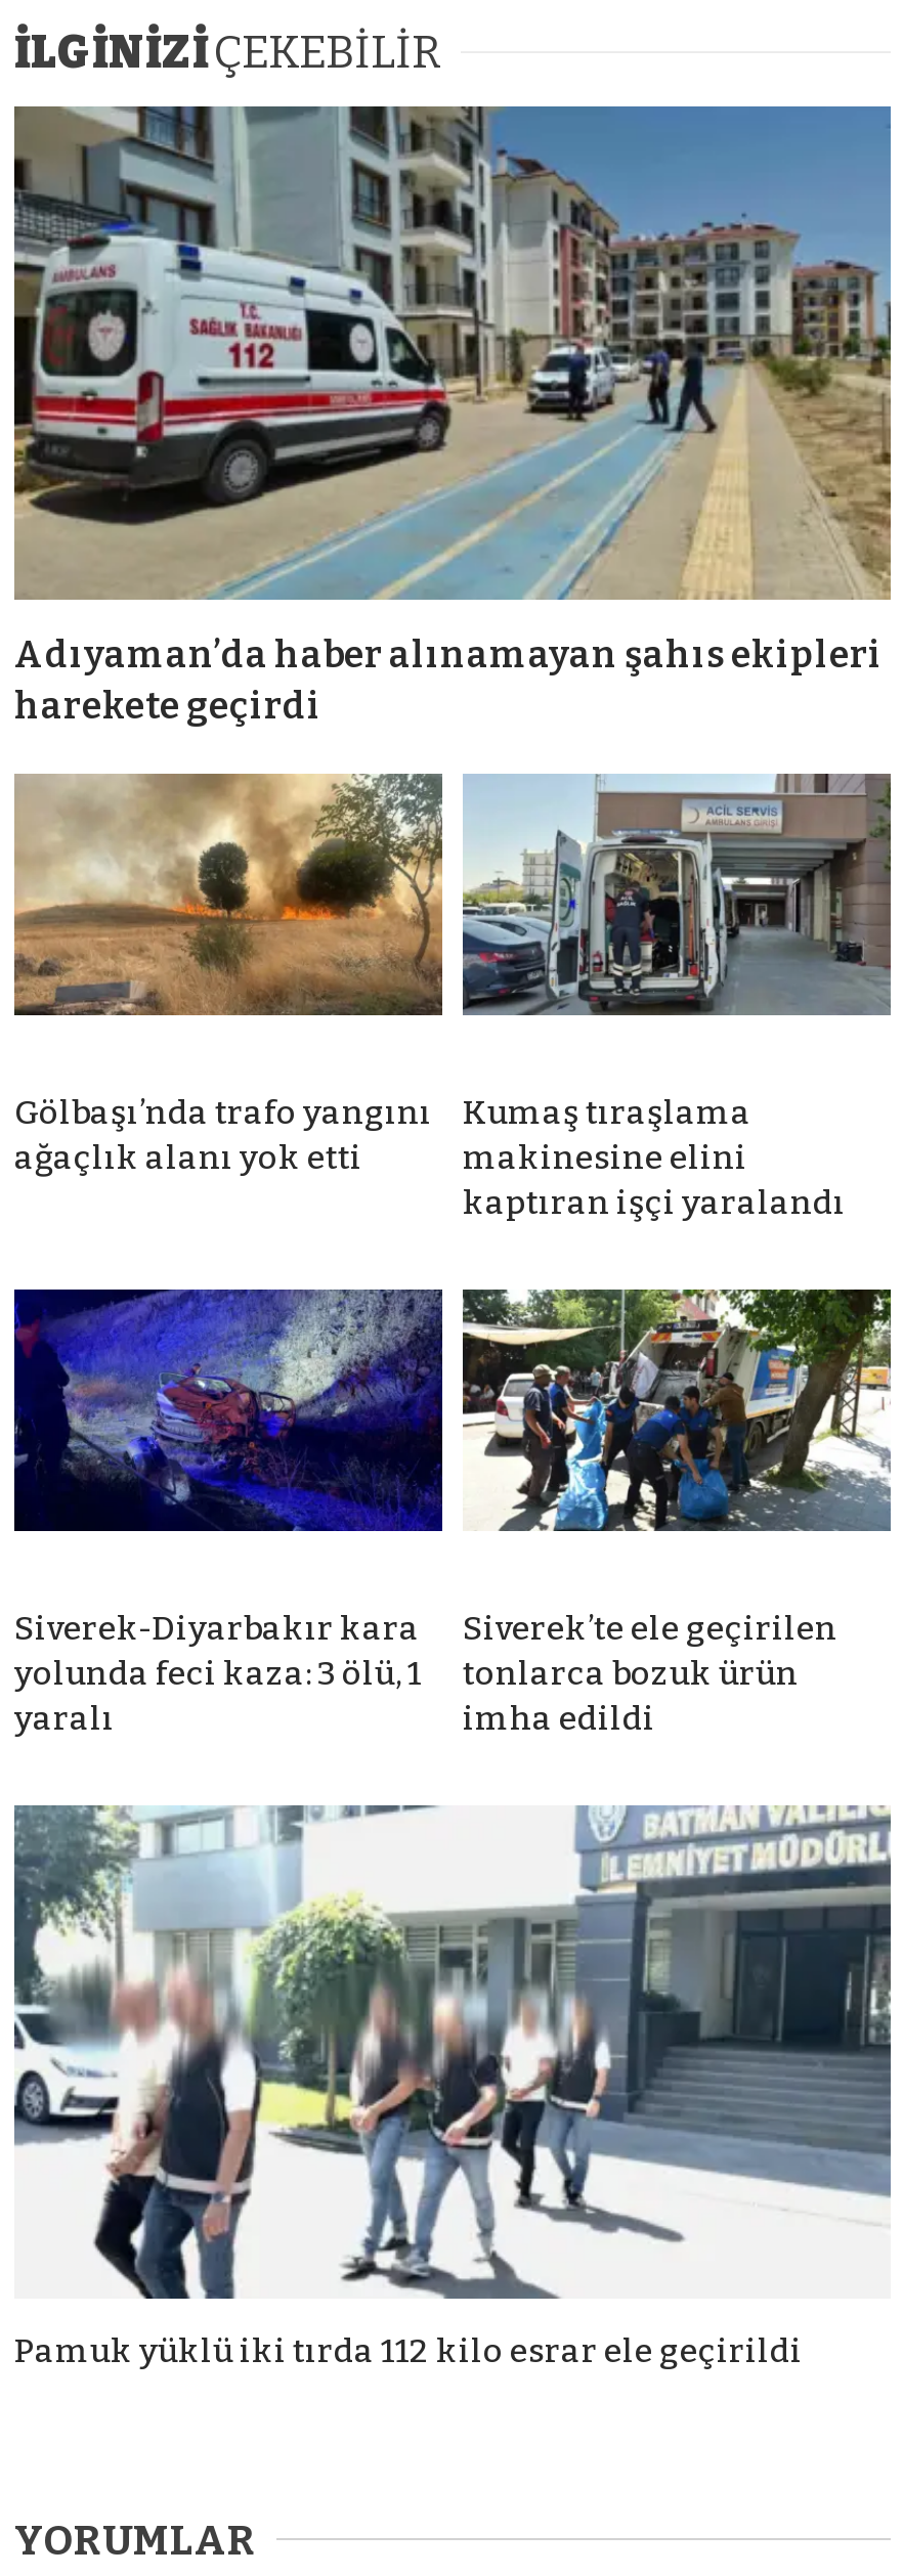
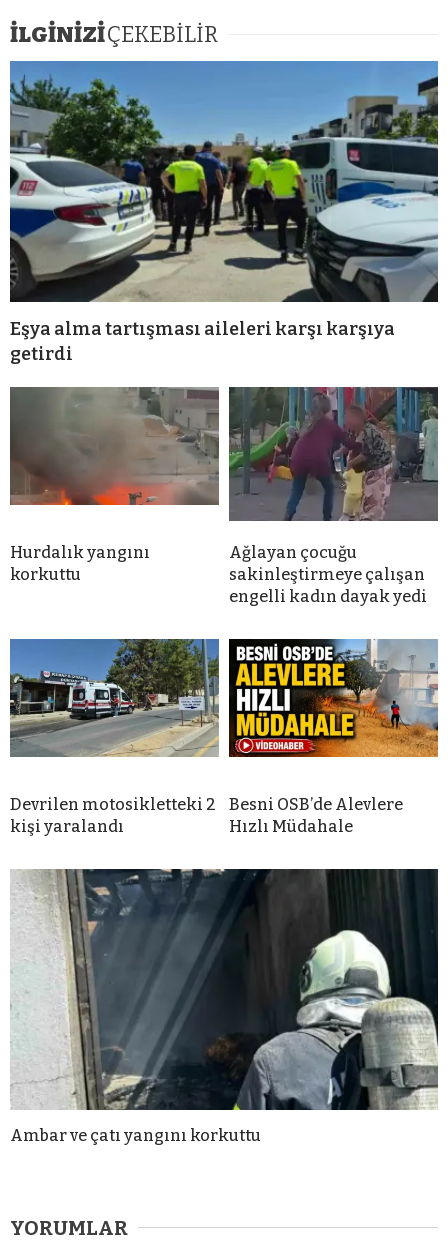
- [image]
- Adıyaman’da haber alınamayan şahıs ekipleri
- harekete geçirdi
+ [image]
+ Eşya alma tartışması aileleri karşı karşıya
+ getirdi

- [image]
- Gölbaşı’nda trafo yangını
- ağaçlık alanı yok etti
+ [image]
+ Hurdalık yangını
+ korkuttu

- [image]
- Kumaş tıraşlama
- makinesine elini
- kaptıran işçi yaralandı
+ [image]
+ Ağlayan çocuğu
+ sakinleştirmeye çalışan
+ engelli kadın dayak yedi

- [image]
- Siverek-Diyarbakır kara
- yolunda feci kaza: 3 ölü, 1
- yaralı
+ [image]
+ Devrilen motosikletteki 2
+ kişi yaralandı

- [image]
- Siverek’te ele geçirilen
- tonlarca bozuk ürün
- imha edildi
+ [image]
+ Besni OSB’de Alevlere
+ Hızlı Müdahale

- [image]
- Pamuk yüklü iki tırda 112 kilo esrar ele geçirildi
+ [image]
+ Ambar ve çatı yangını korkuttu
